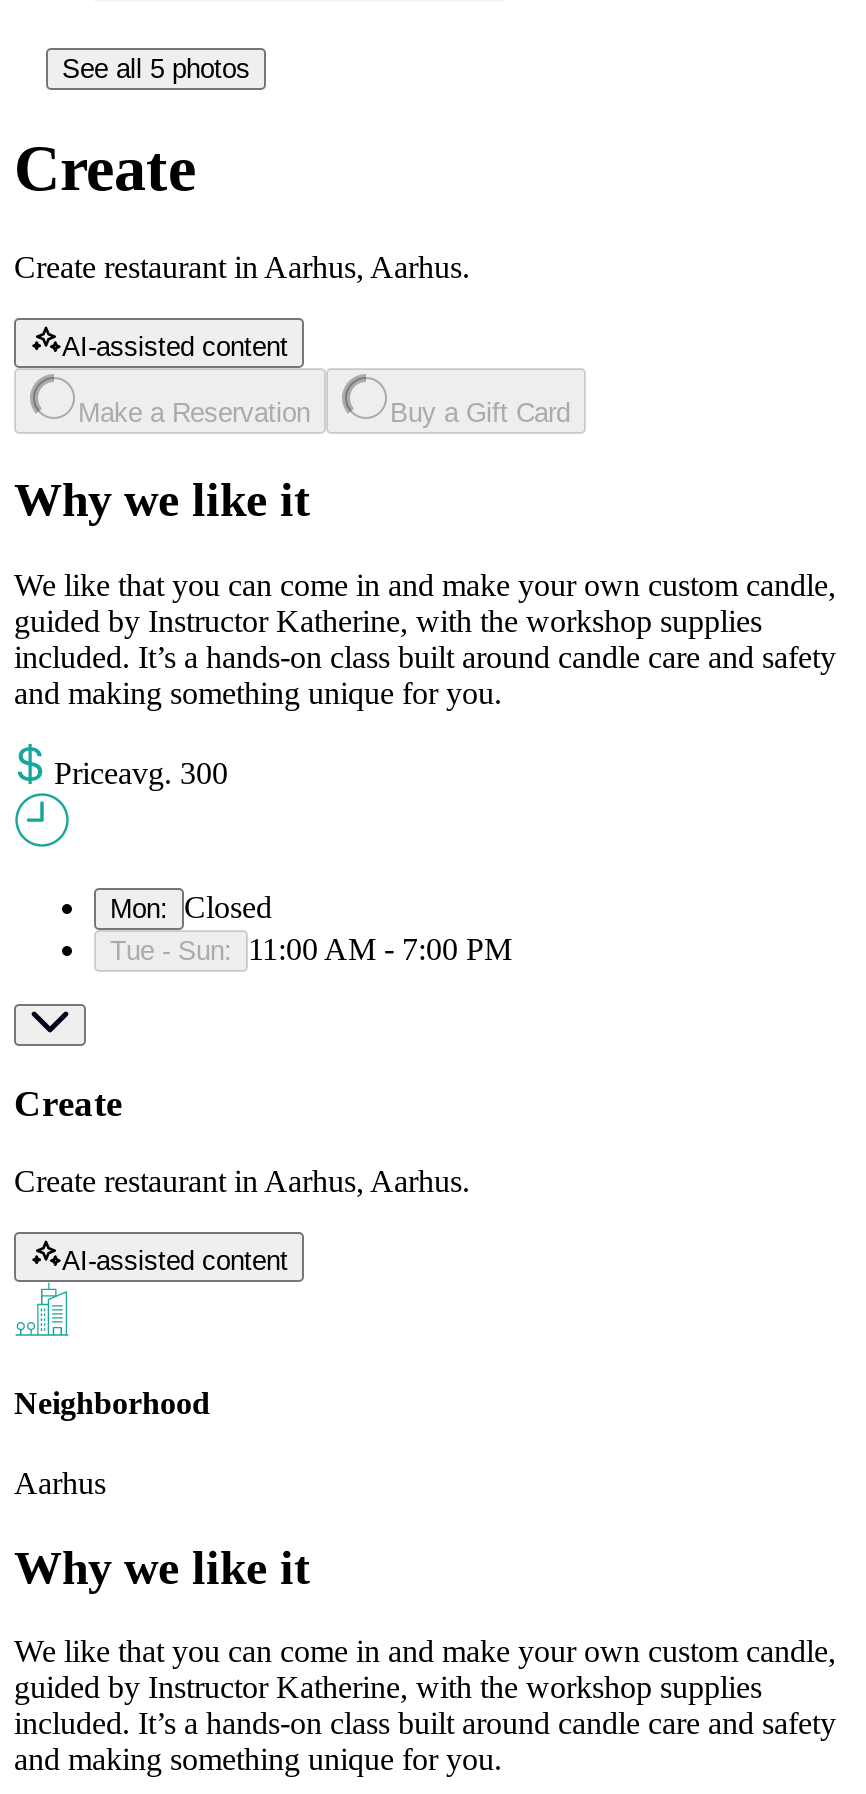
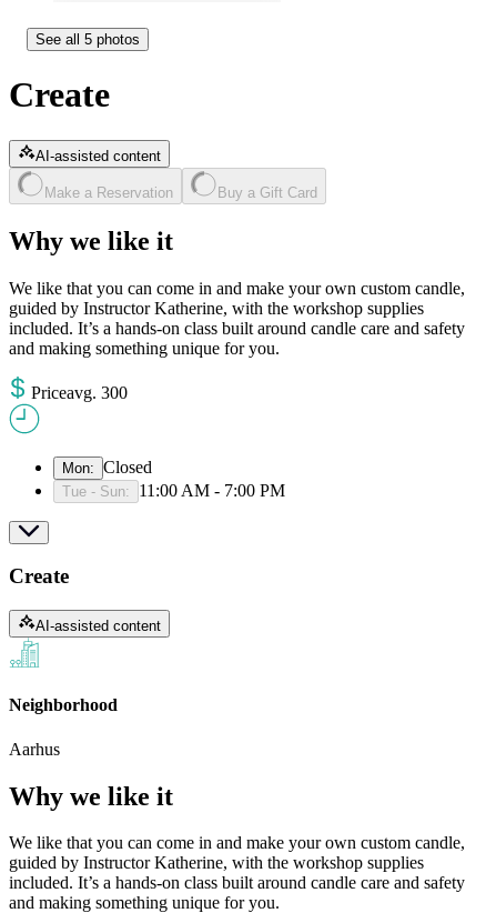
- Create restaurant in Aarhus, Aarhus.

- Create restaurant in Aarhus, Aarhus.
